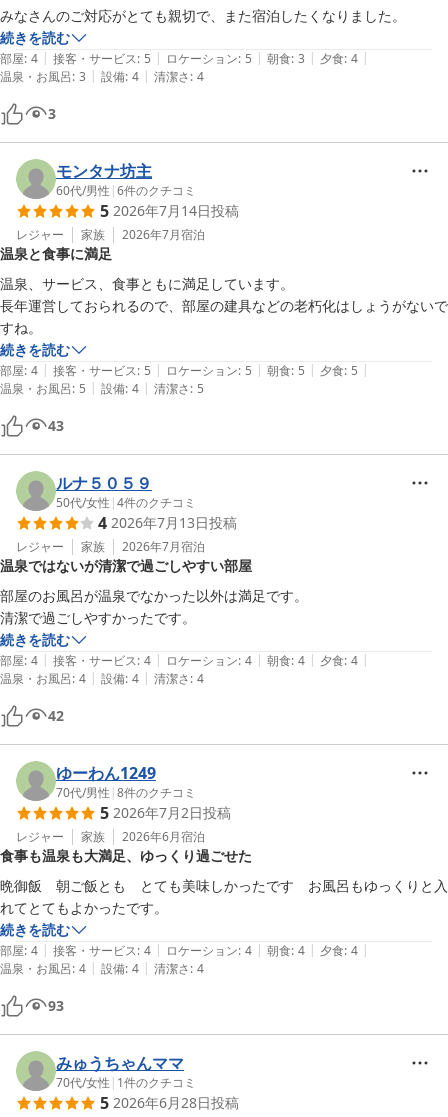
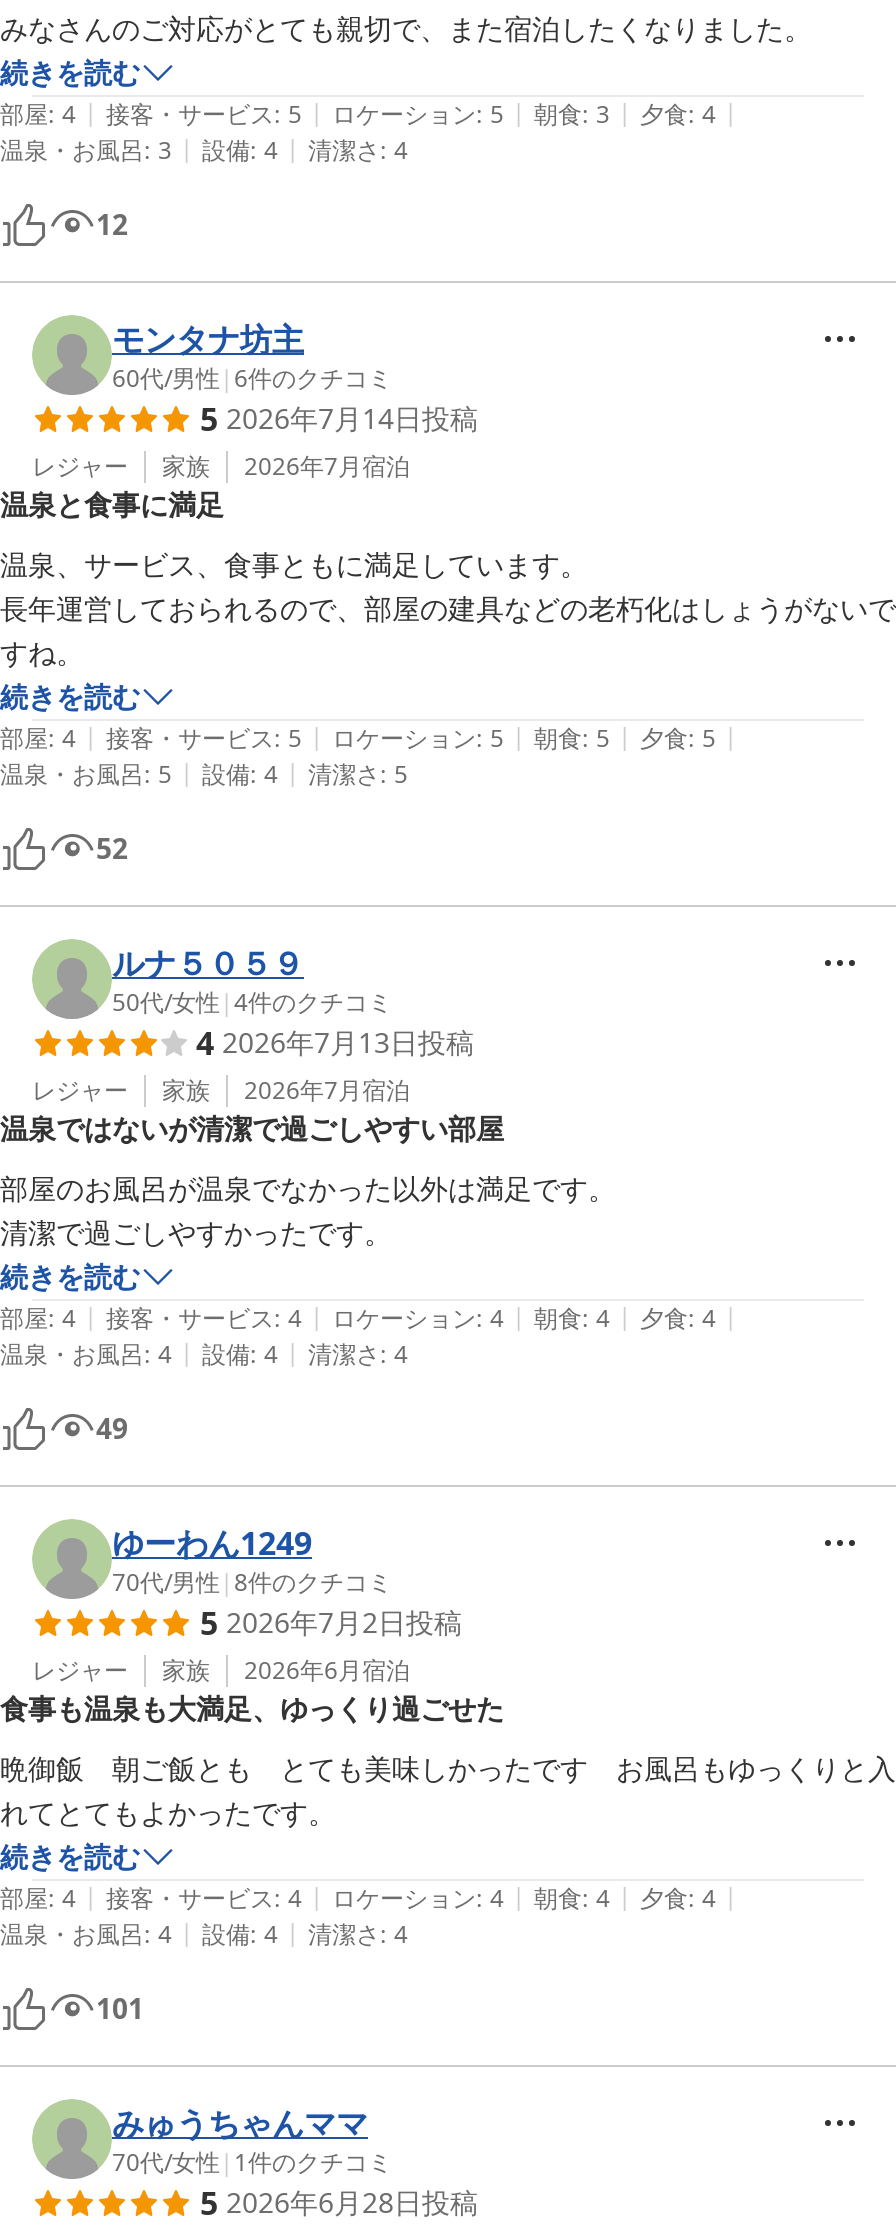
- 3
+ 12

- 43
+ 52

- 42
+ 49

- 93
+ 101
